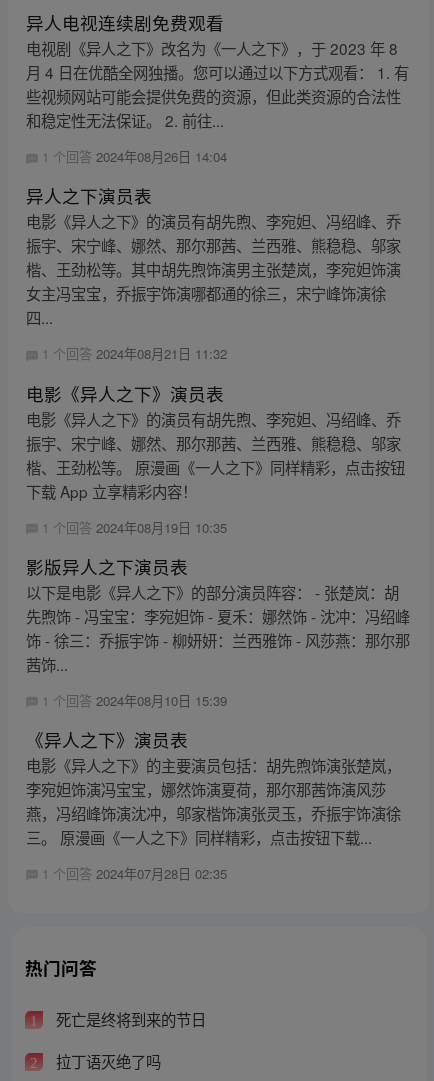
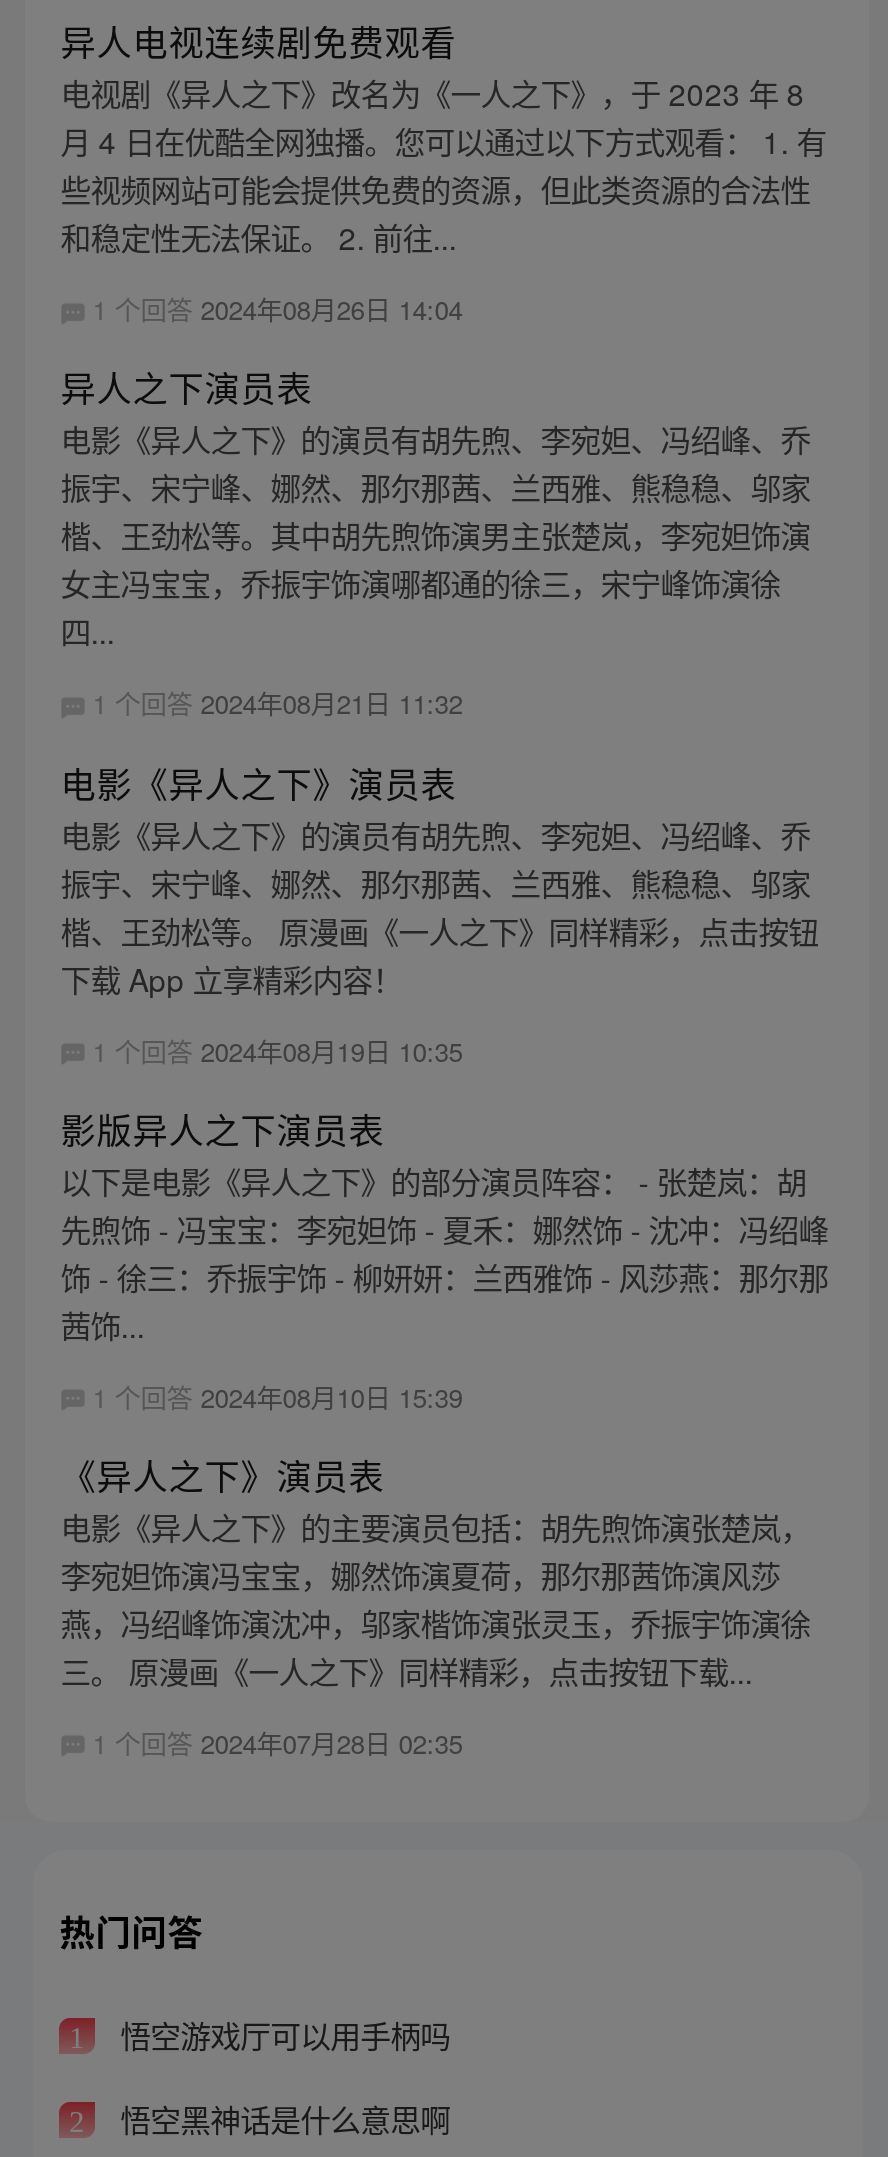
- 死亡是终将到来的节日
+ 悟空游戏厅可以用手柄吗

- 拉丁语灭绝了吗
+ 悟空黑神话是什么意思啊
